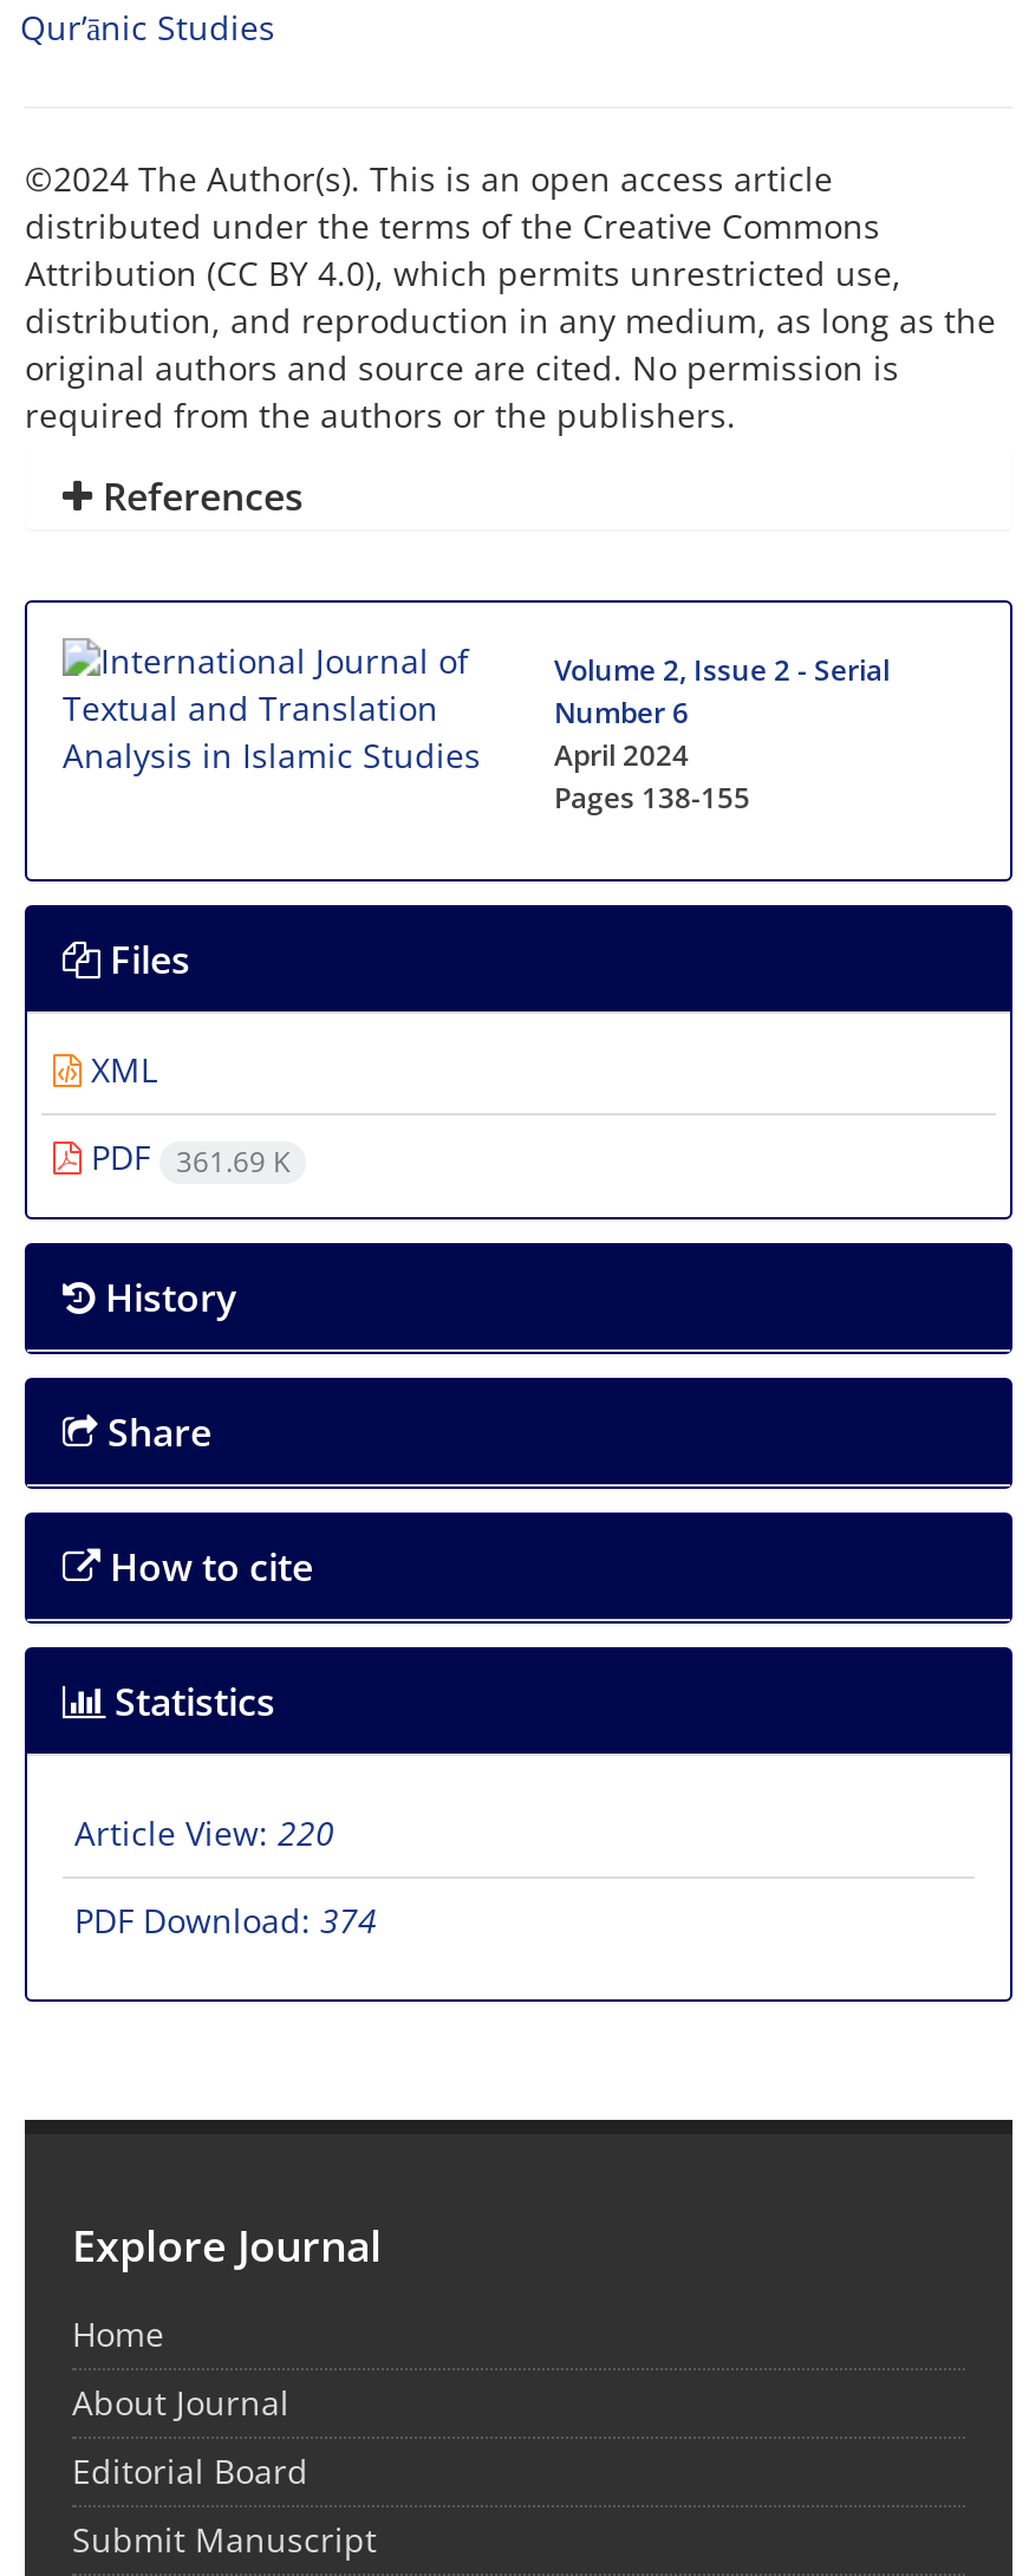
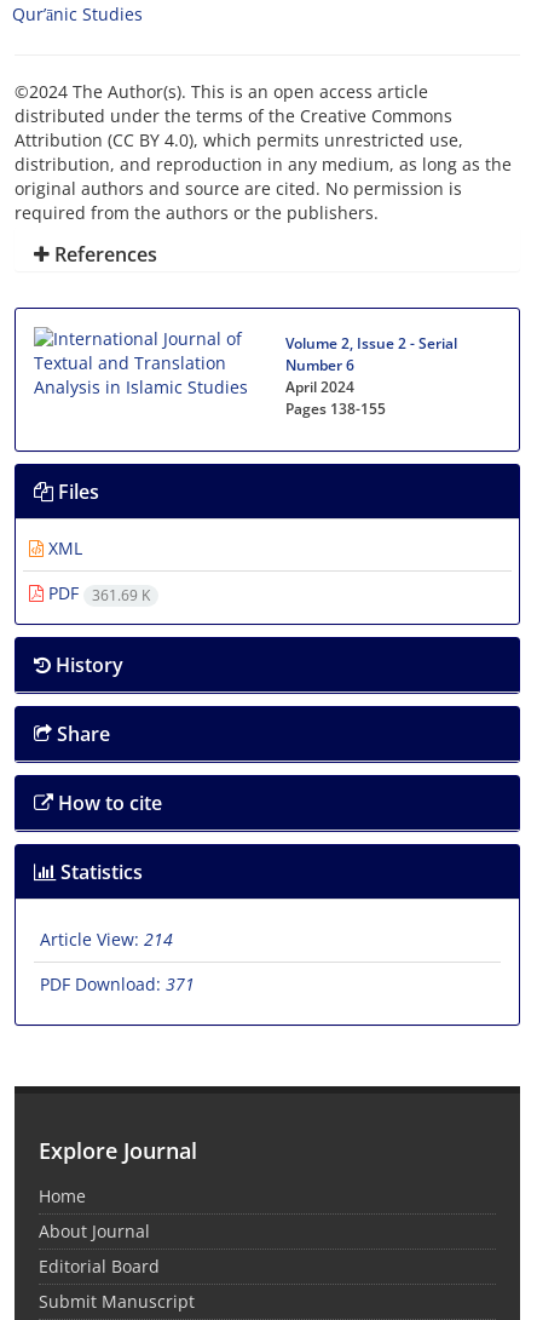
- Article View: 220
+ Article View: 214

- PDF Download: 374
+ PDF Download: 371
